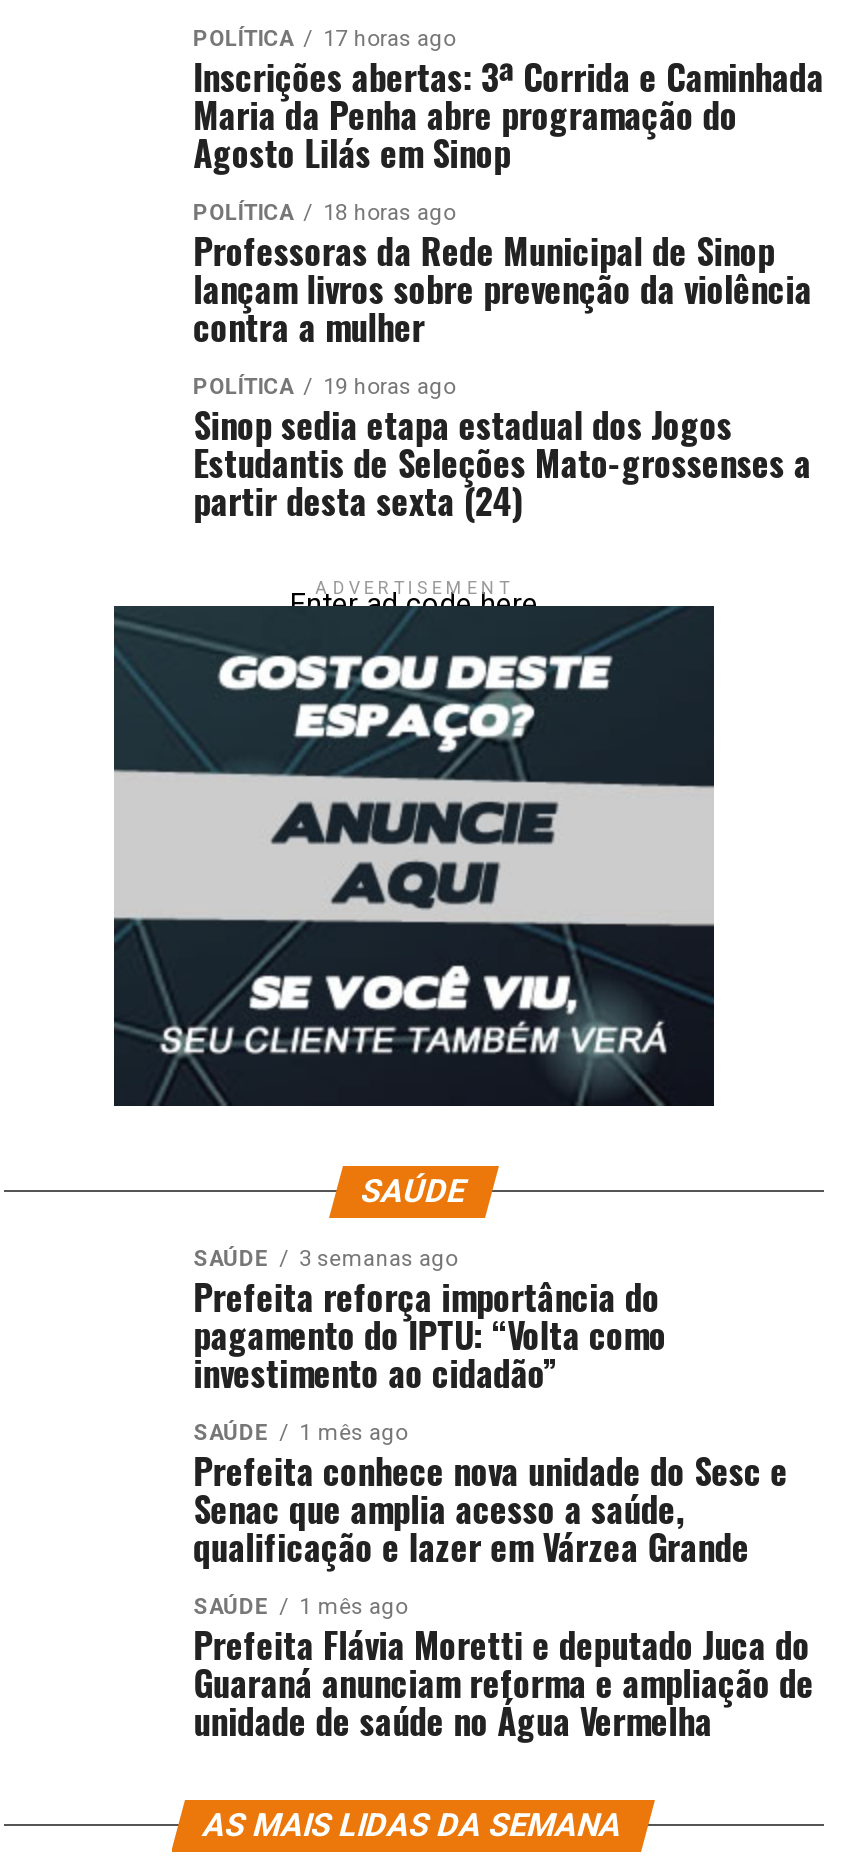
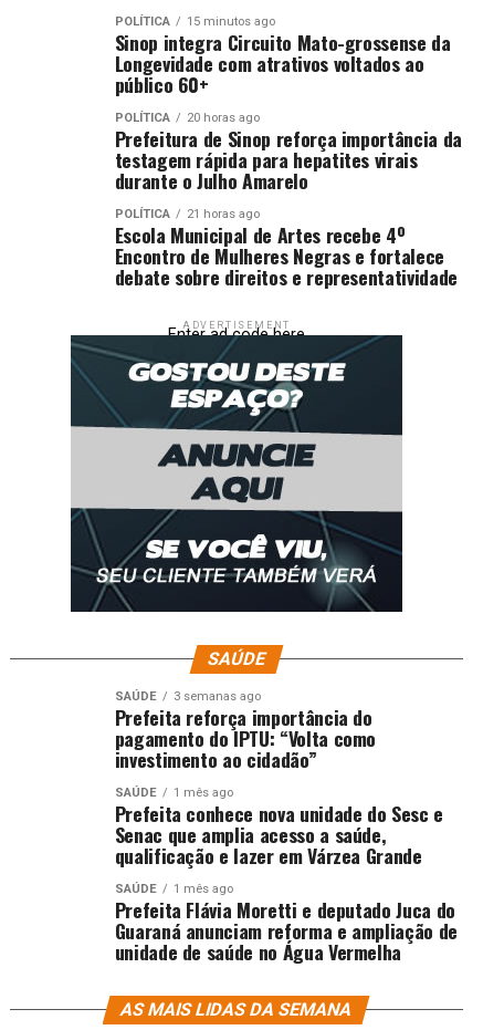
- 17 horas ago
- Inscrições abertas: 3ª Corrida e Caminhada
- Maria da Penha abre programação do
- Agosto Lilás em Sinop
+ 15 minutos ago
+ Sinop integra Circuito Mato-grossense da
+ Longevidade com atrativos voltados ao
+ público 60+

- 18 horas ago
- Professoras da Rede Municipal de Sinop
- lançam livros sobre prevenção da violência
- contra a mulher
+ 20 horas ago
+ Prefeitura de Sinop reforça importância da
+ testagem rápida para hepatites virais
+ durante o Julho Amarelo

- 19 horas ago
- Sinop sedia etapa estadual dos Jogos
- Estudantis de Seleções Mato-grossenses a
- partir desta sexta (24)
+ 21 horas ago
+ Escola Municipal de Artes recebe 4º
+ Encontro de Mulheres Negras e fortalece
+ debate sobre direitos e representatividade
